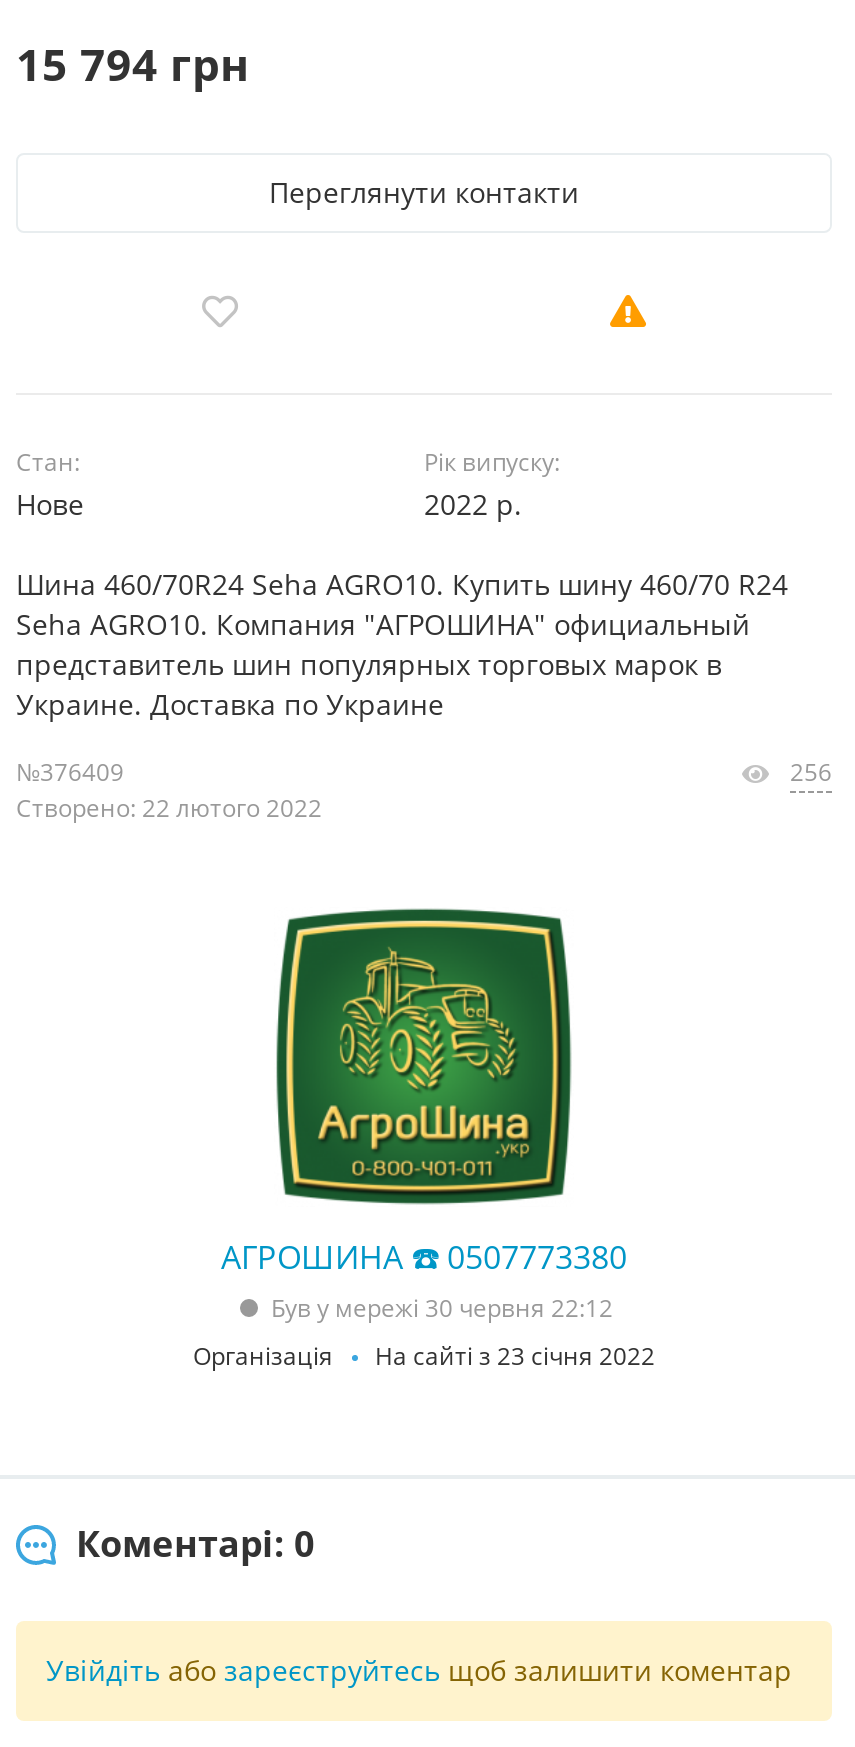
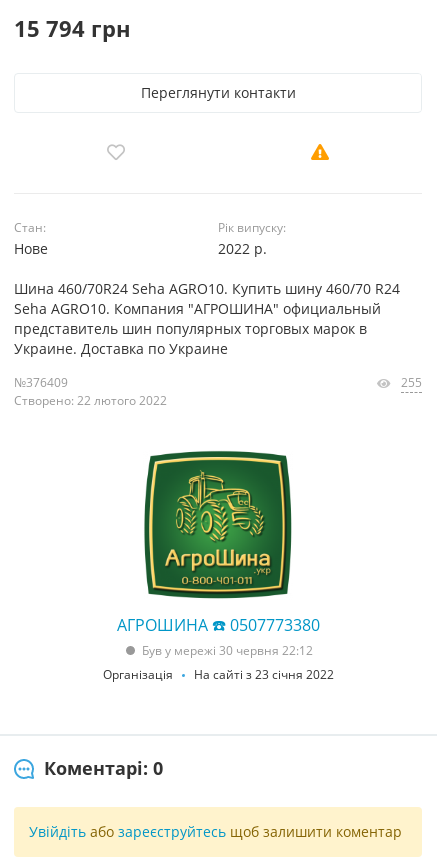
- 256
+ 255
